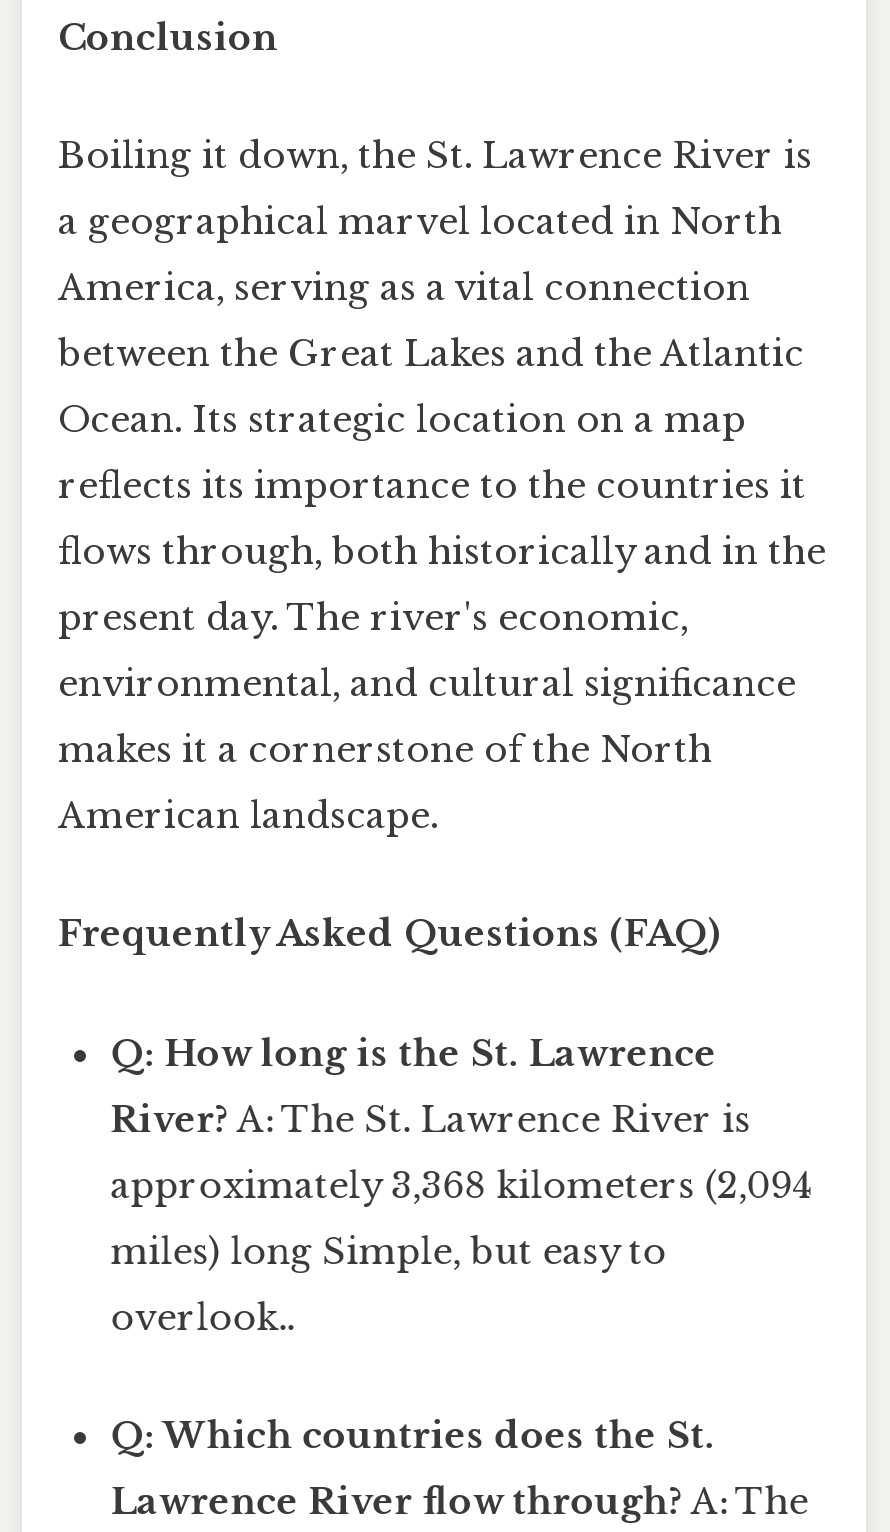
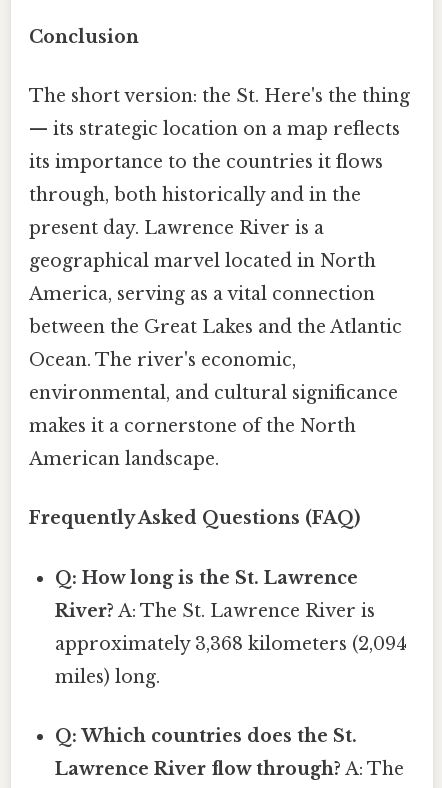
- Boiling it down, the St. Lawrence River is
- a geographical marvel located in North
+ The short version: the St. Here's the thing
+ — its strategic location on a map reflects
+ its importance to the countries it flows
+ through, both historically and in the
+ present day. Lawrence River is a
+ geographical marvel located in North

moved down: America, serving as a vital connection | between the Great Lakes and the Atlantic

- Ocean. Its strategic location on a map
- reflects its importance to the countries it
- flows through, both historically and in the
- present day. The river's economic,
+ Ocean. The river's economic,

moved down: environmental, and cultural significance | makes it a cornerstone of the North | American landscape. | Frequently Asked Questions (FAQ) | Q: How long is the St. Lawrence | River? A: The St. Lawrence River is | approximately 3,368 kilometers (2,094

- miles) long Simple, but easy to
- overlook..
+ miles) long.
